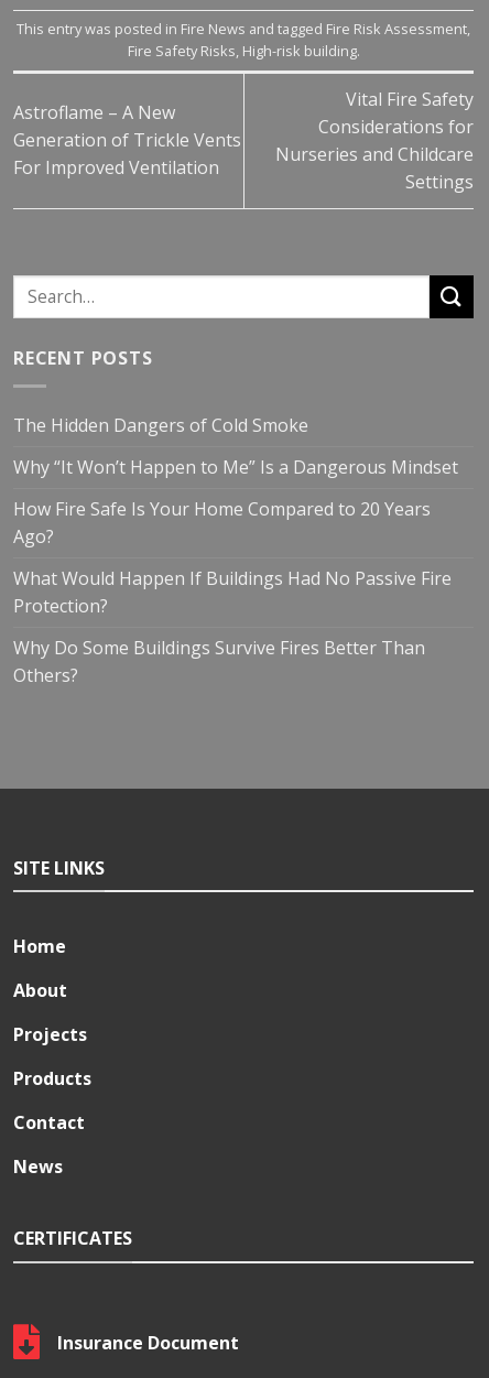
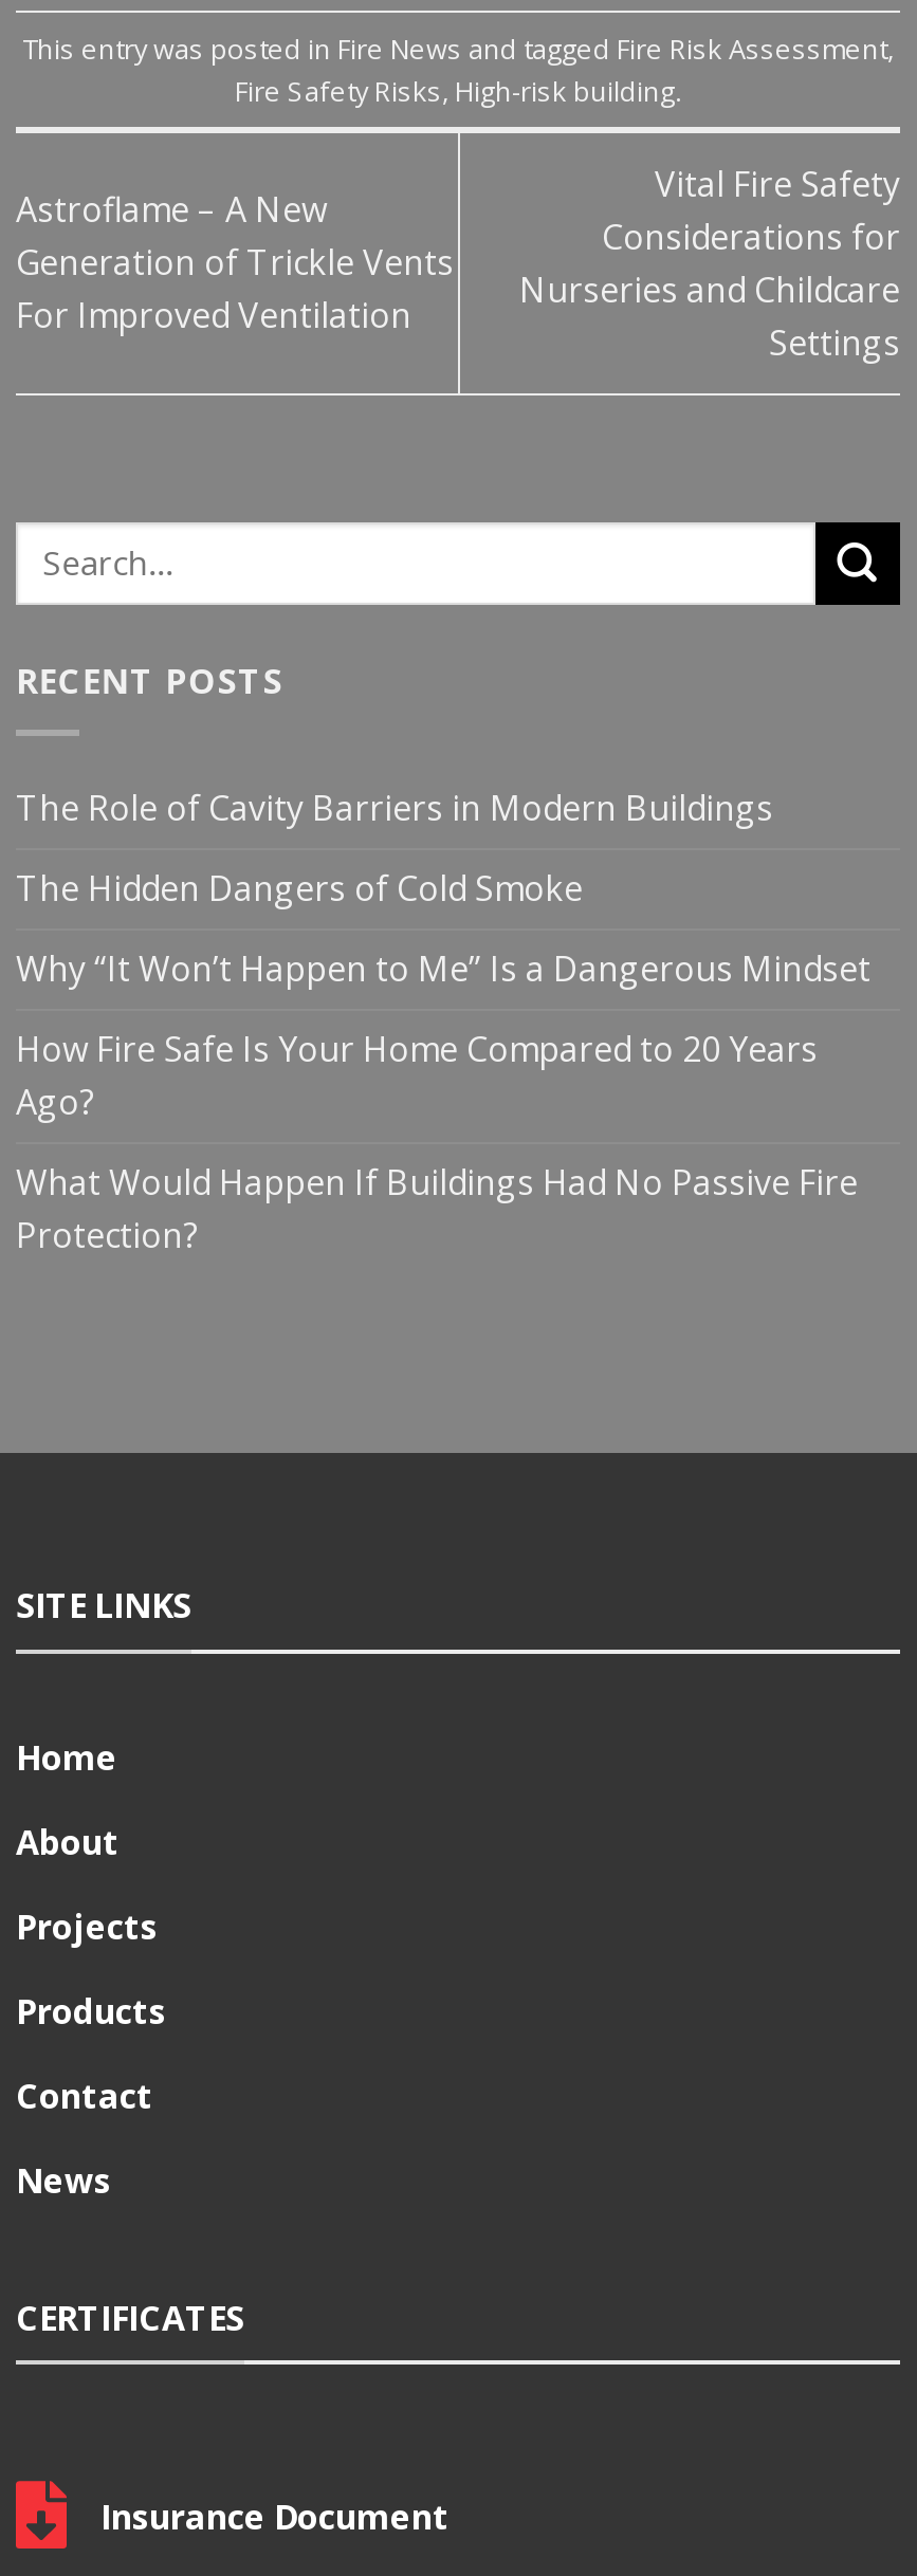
+ The Role of Cavity Barriers in Modern Buildings

moved down: The Hidden Dangers of Cold Smoke | Why “It Won’t Happen to Me” Is a Dangerous Mindset | How Fire Safe Is Your Home Compared to 20 Years | Ago? | What Would Happen If Buildings Had No Passive Fire | Protection?

- Why Do Some Buildings Survive Fires Better Than
- Others?
